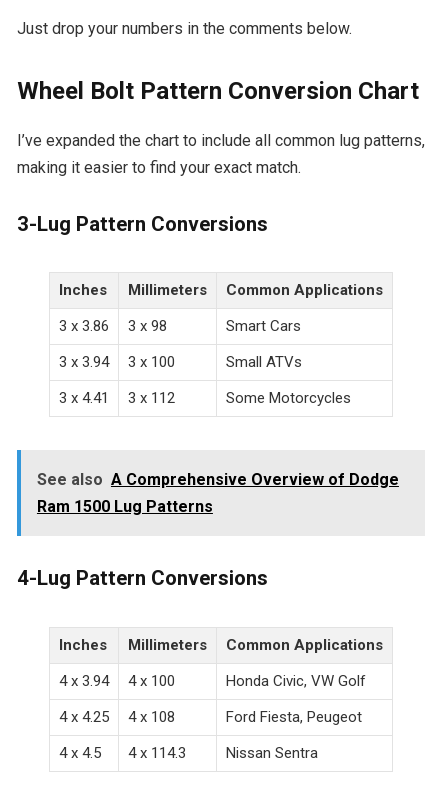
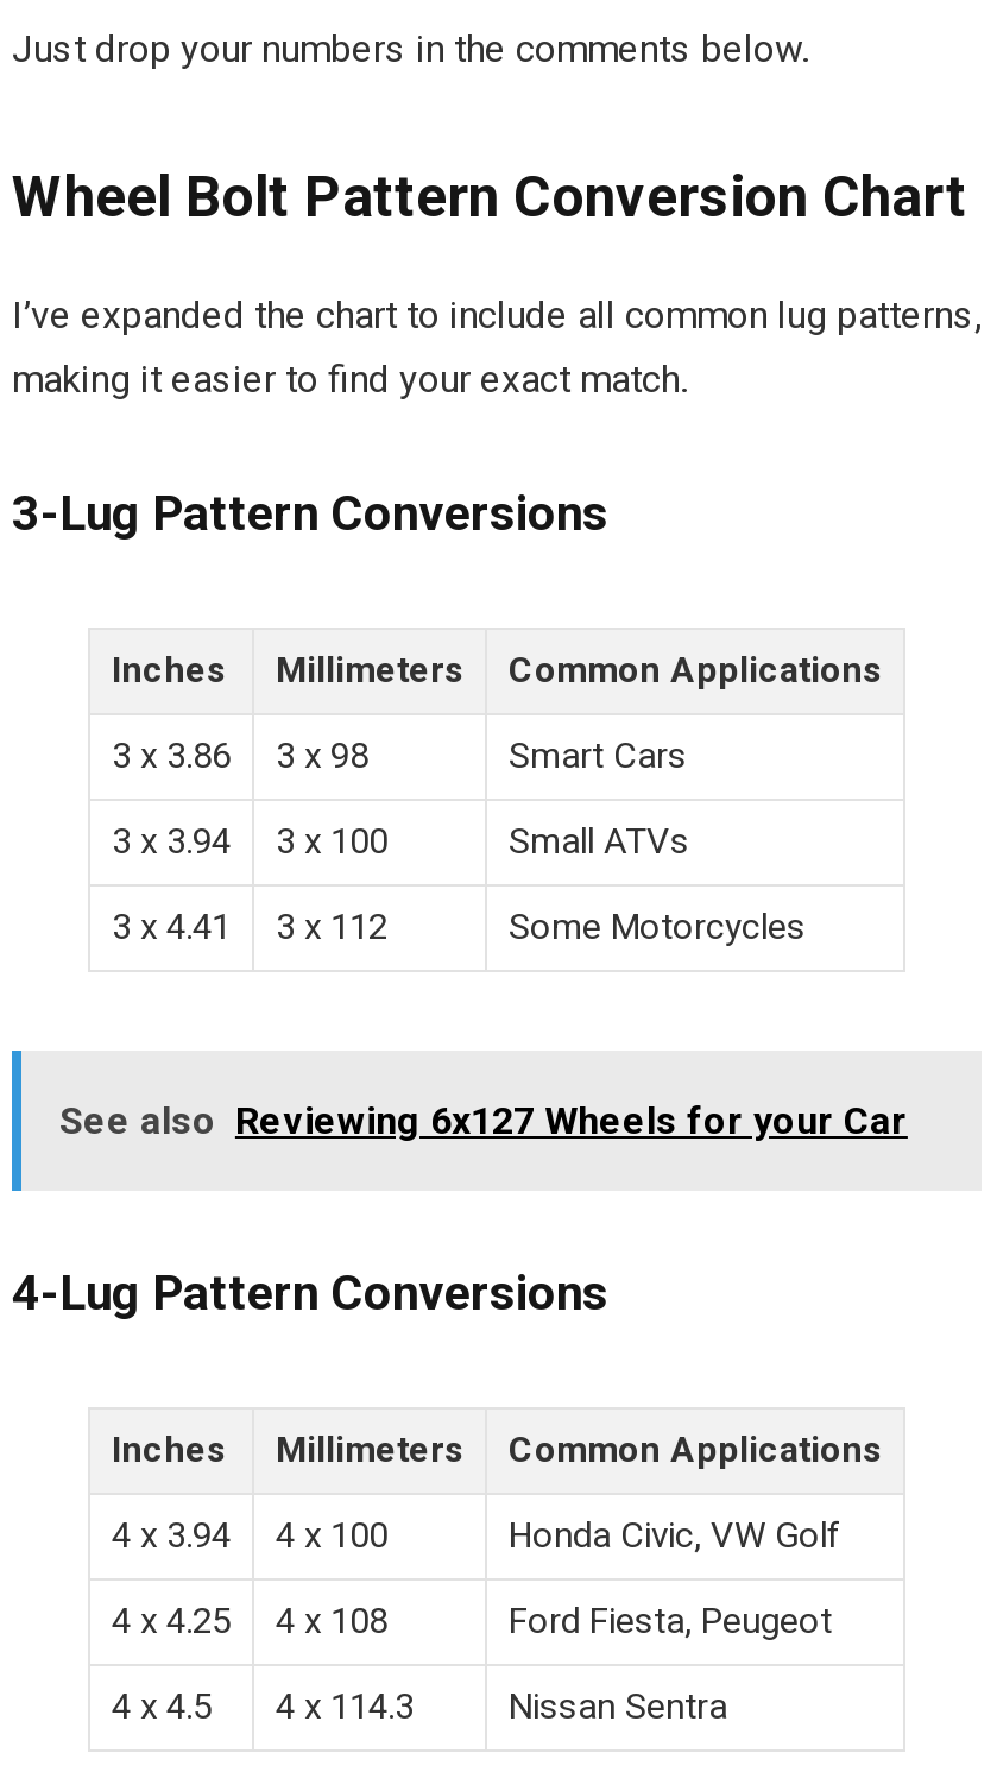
- See also A Comprehensive Overview of Dodge
- Ram 1500 Lug Patterns
+ See also Reviewing 6x127 Wheels for your Car
